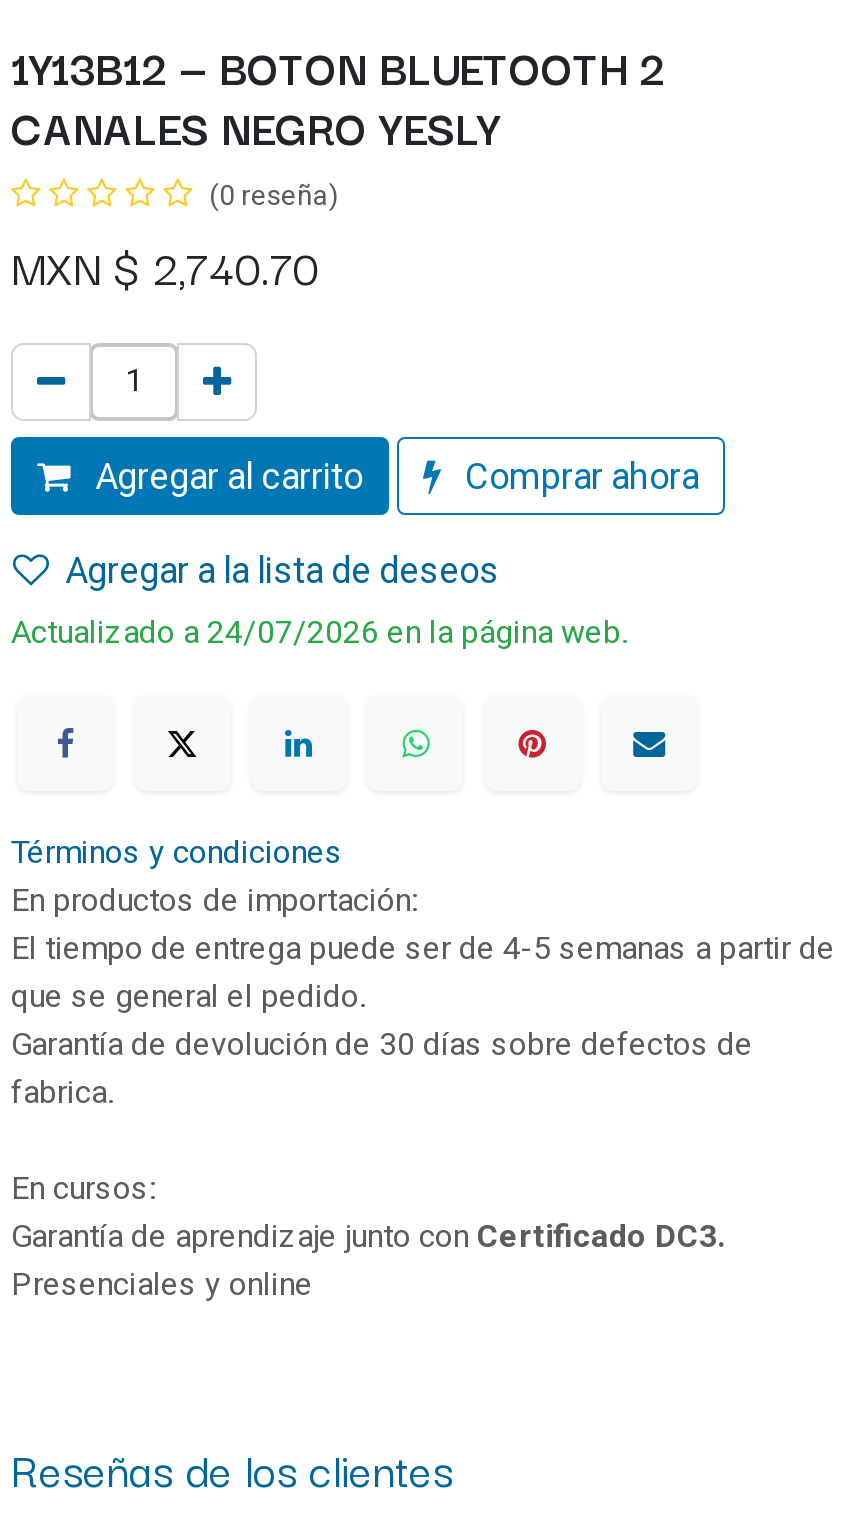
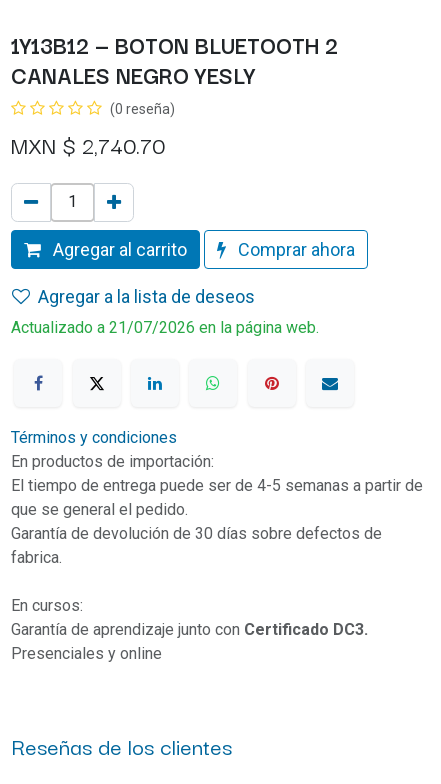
- Actualizado a 24/07/2026 en la página web.
+ Actualizado a 21/07/2026 en la página web.
